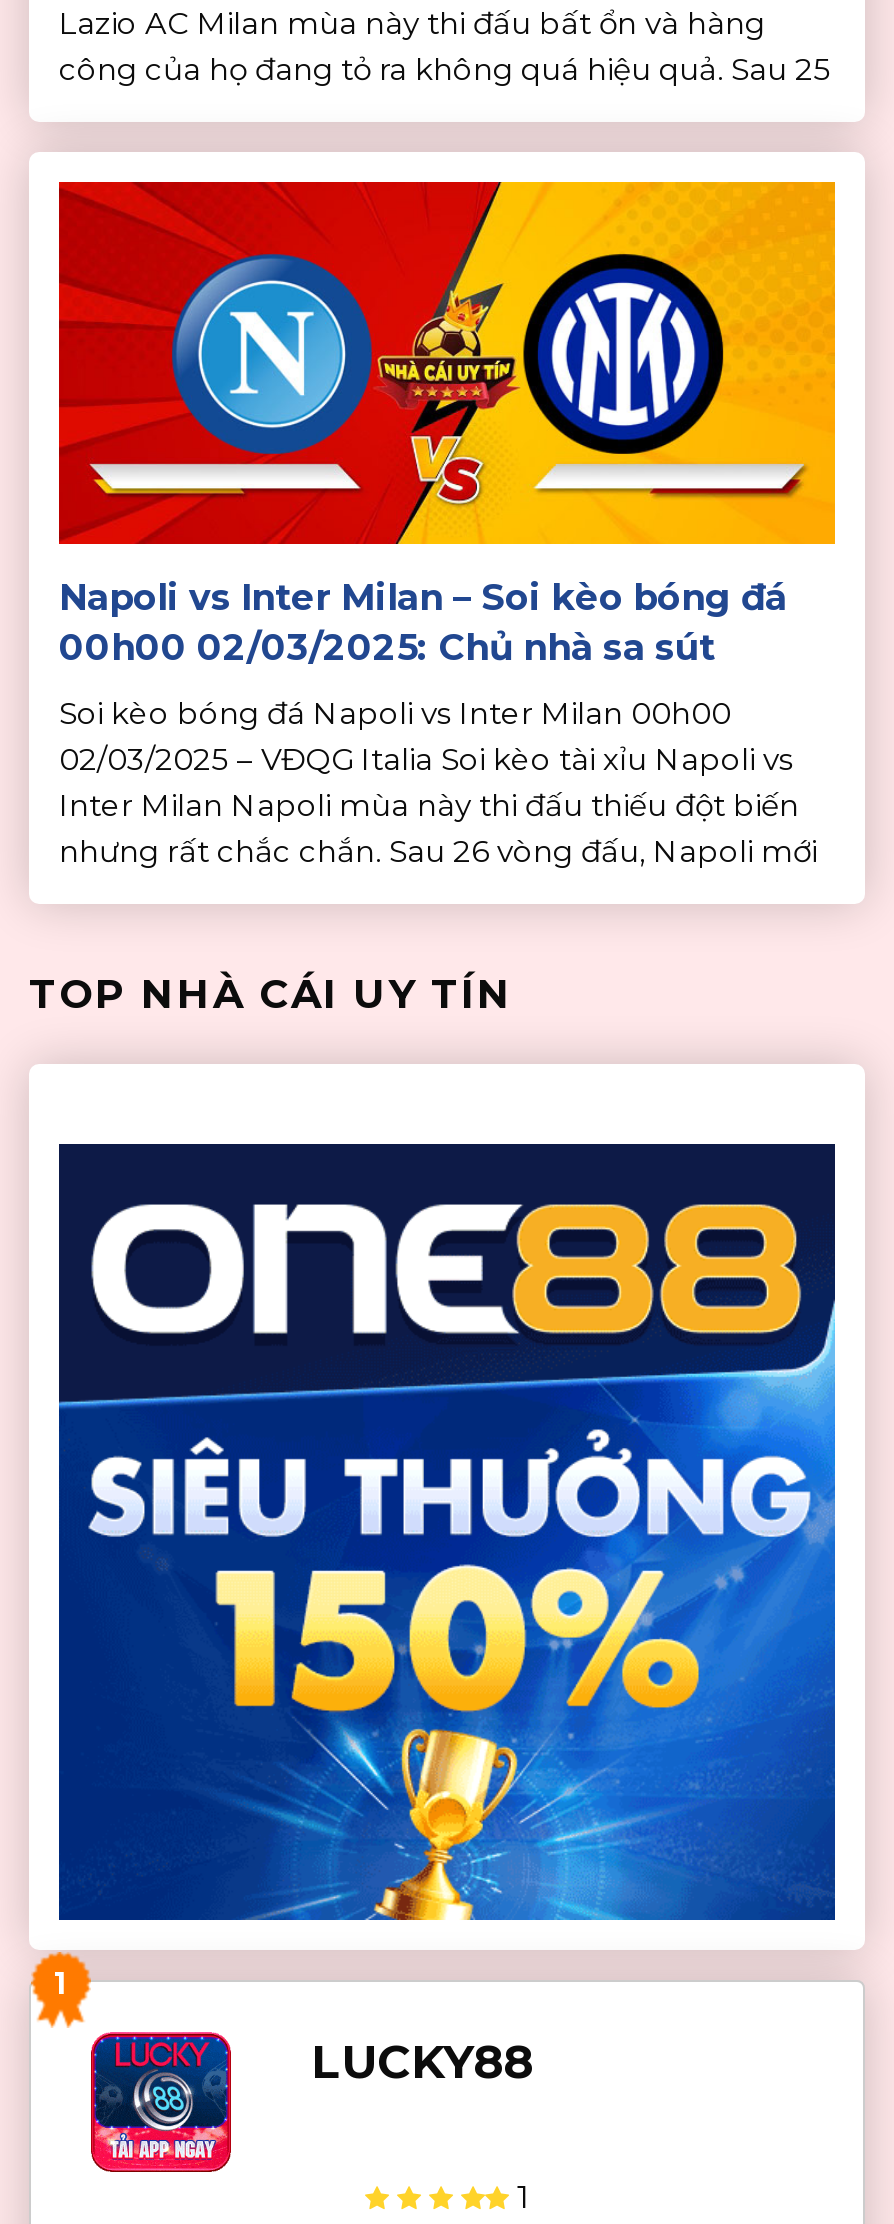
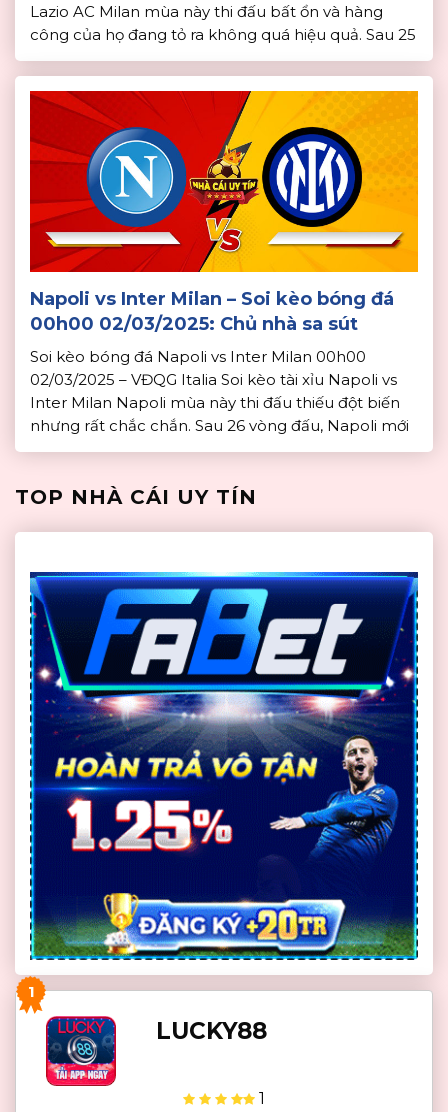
- [image]
+ [image]
